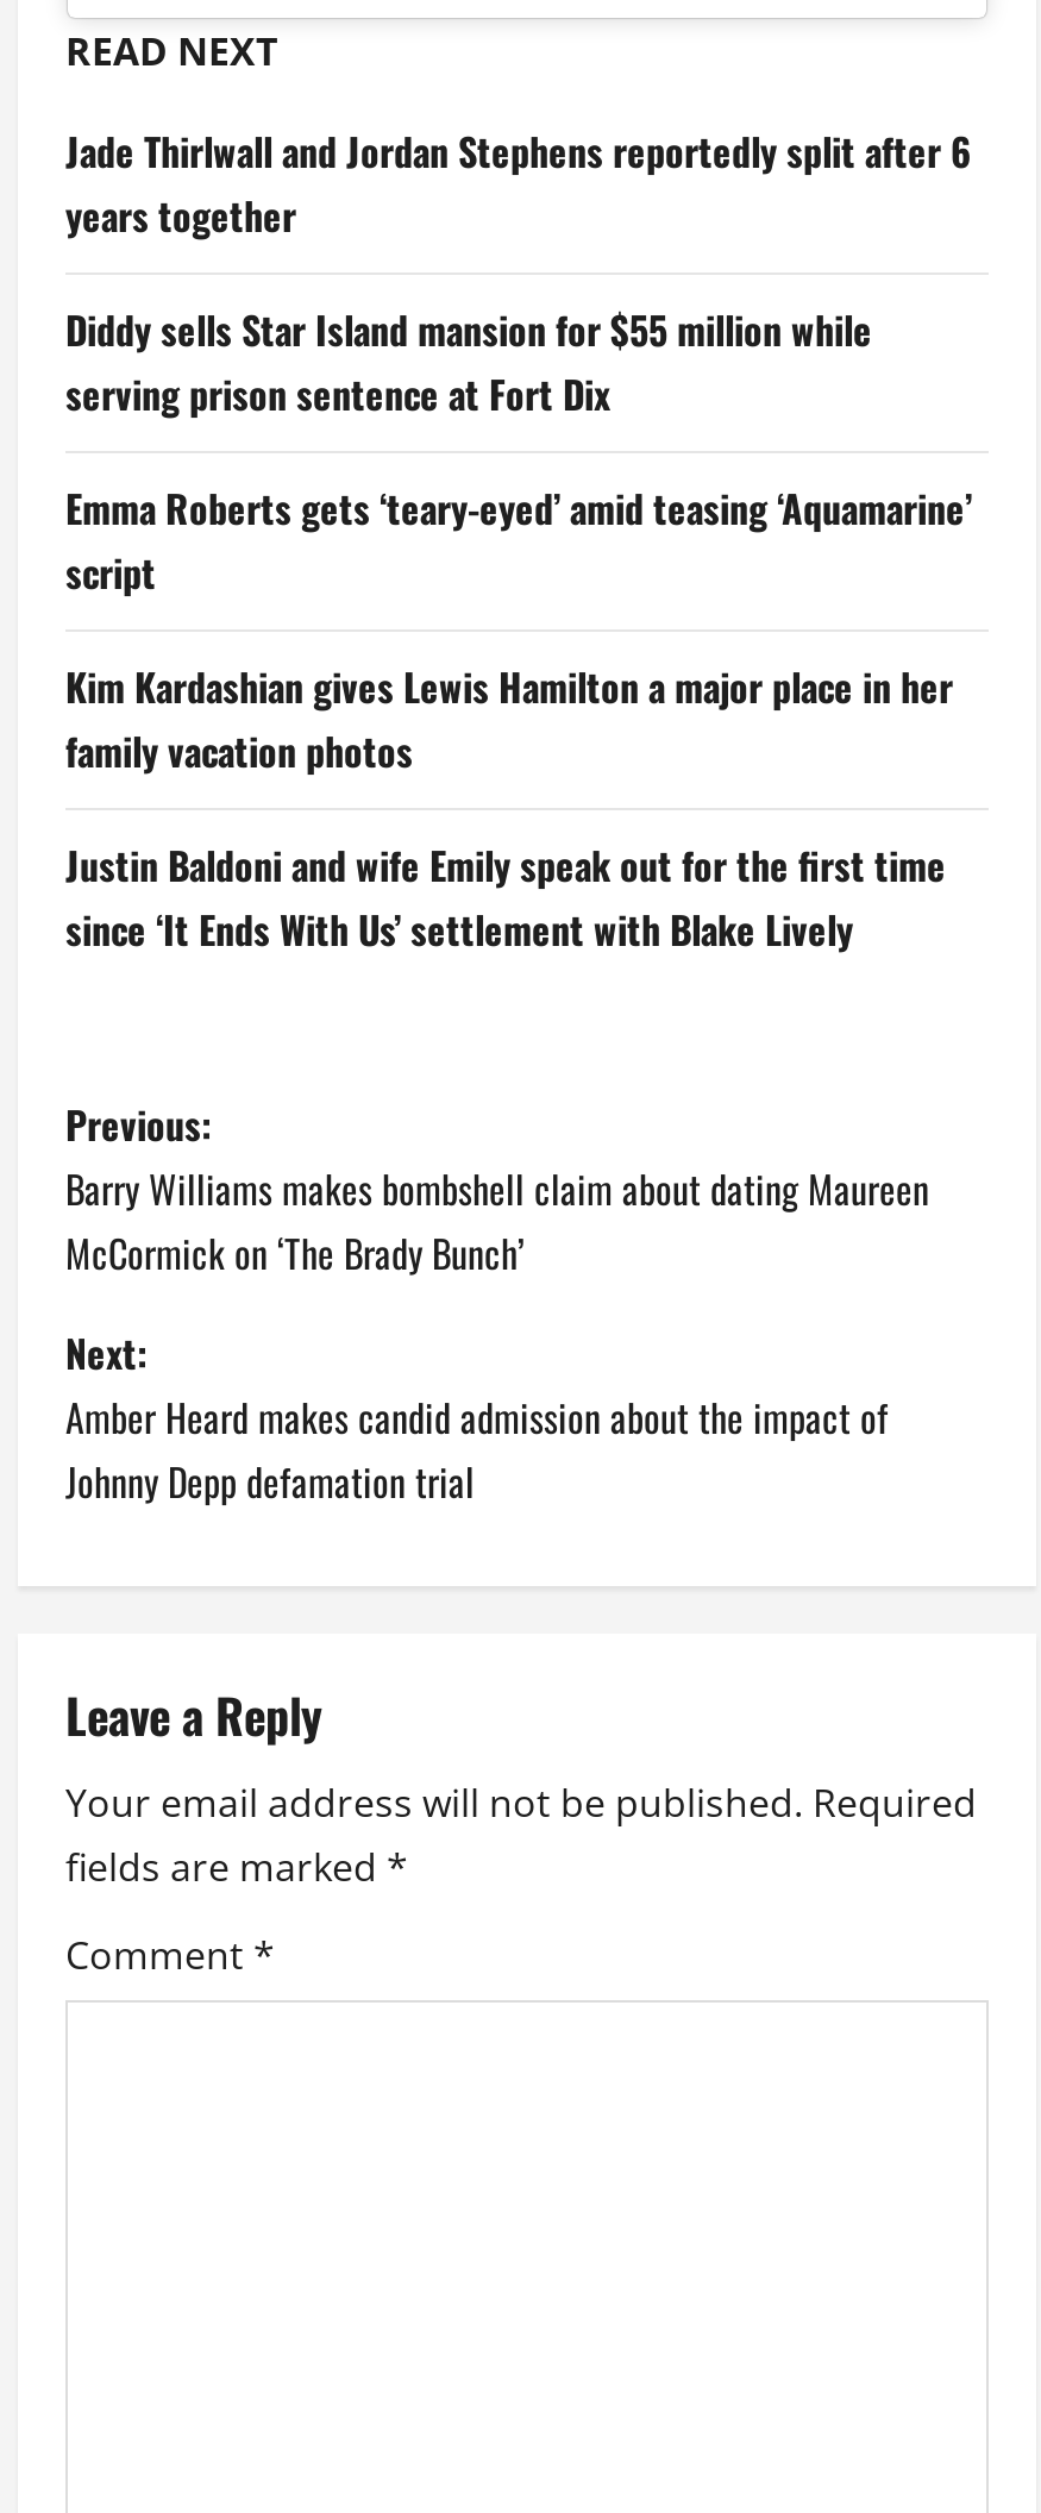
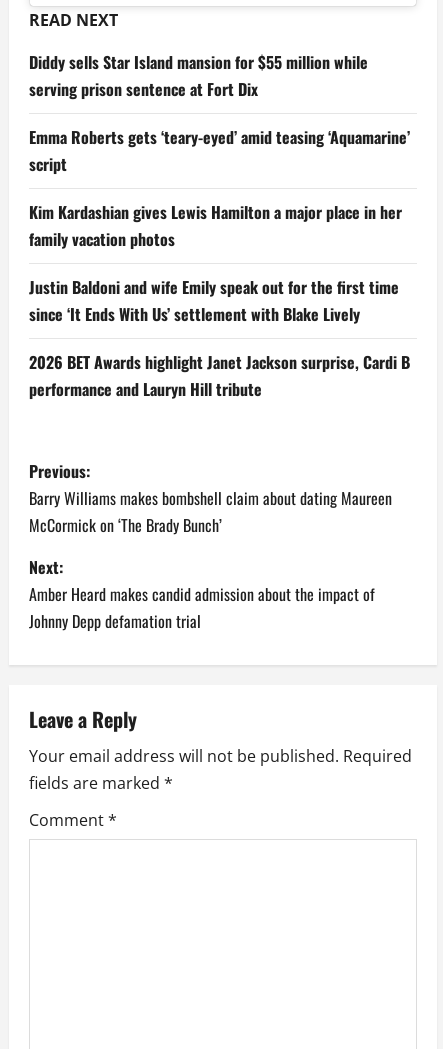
- Jade Thirlwall and Jordan Stephens reportedly split after 6
- years together

moved up: Diddy sells Star Island mansion for $55 million while | serving prison sentence at Fort Dix | Emma Roberts gets ‘teary-eyed’ amid teasing ‘Aquamarine’ | script | Kim Kardashian gives Lewis Hamilton a major place in her | family vacation photos | Justin Baldoni and wife Emily speak out for the first time | since ‘It Ends With Us’ settlement with Blake Lively

+ 2026 BET Awards highlight Janet Jackson surprise, Cardi B
+ performance and Lauryn Hill tribute
